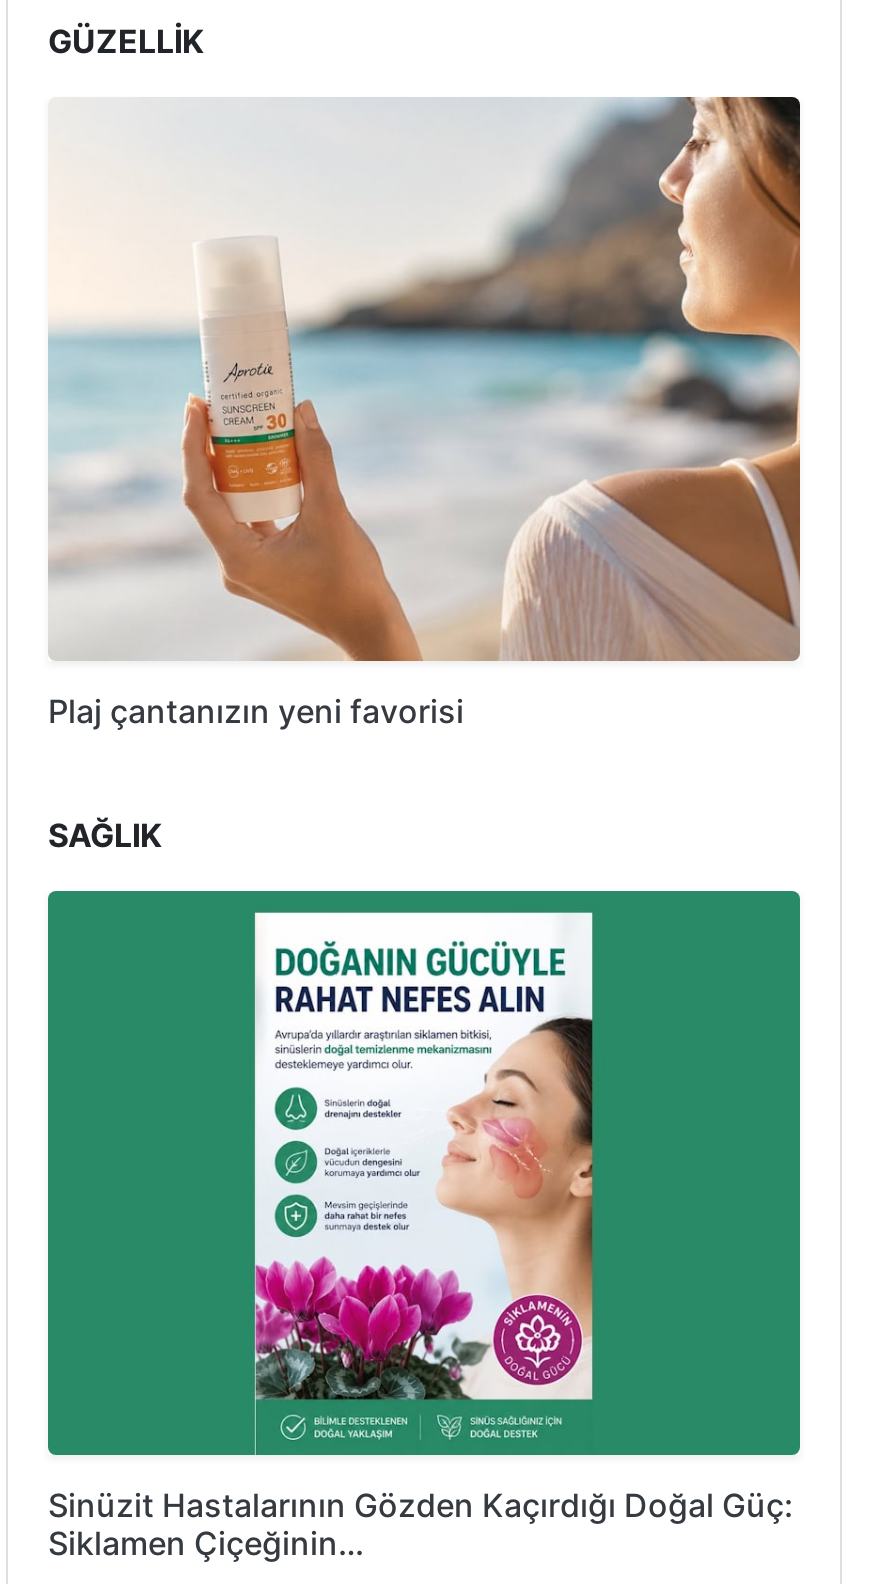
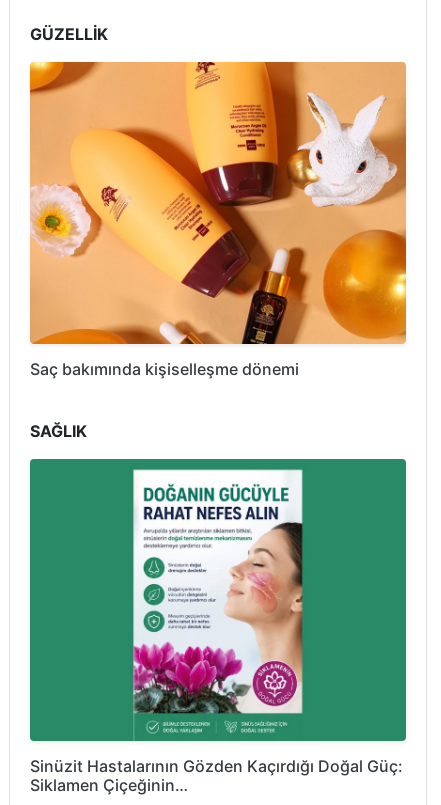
- [image]
- Plaj çantanızın yeni favorisi
+ [image]
+ Saç bakımında kişiselleşme dönemi
